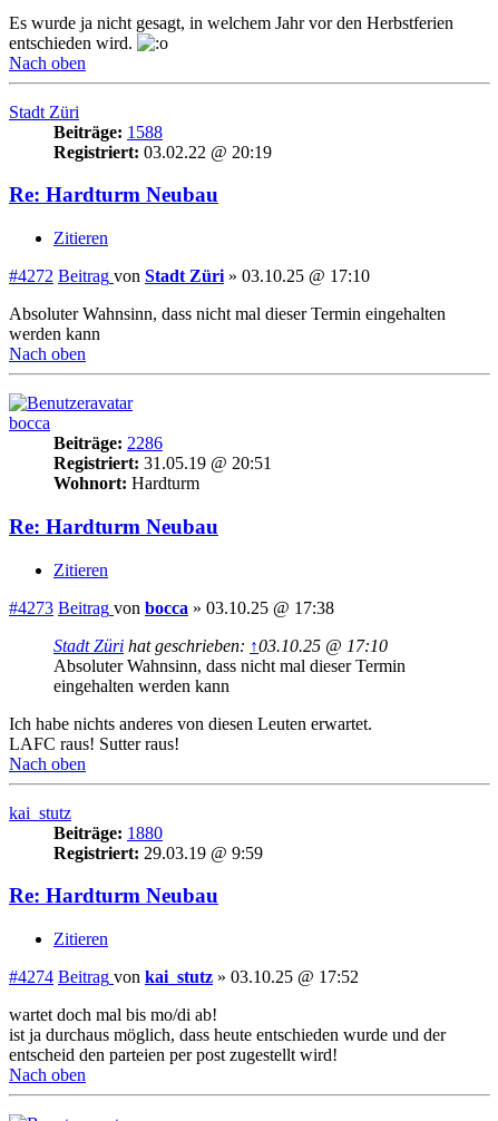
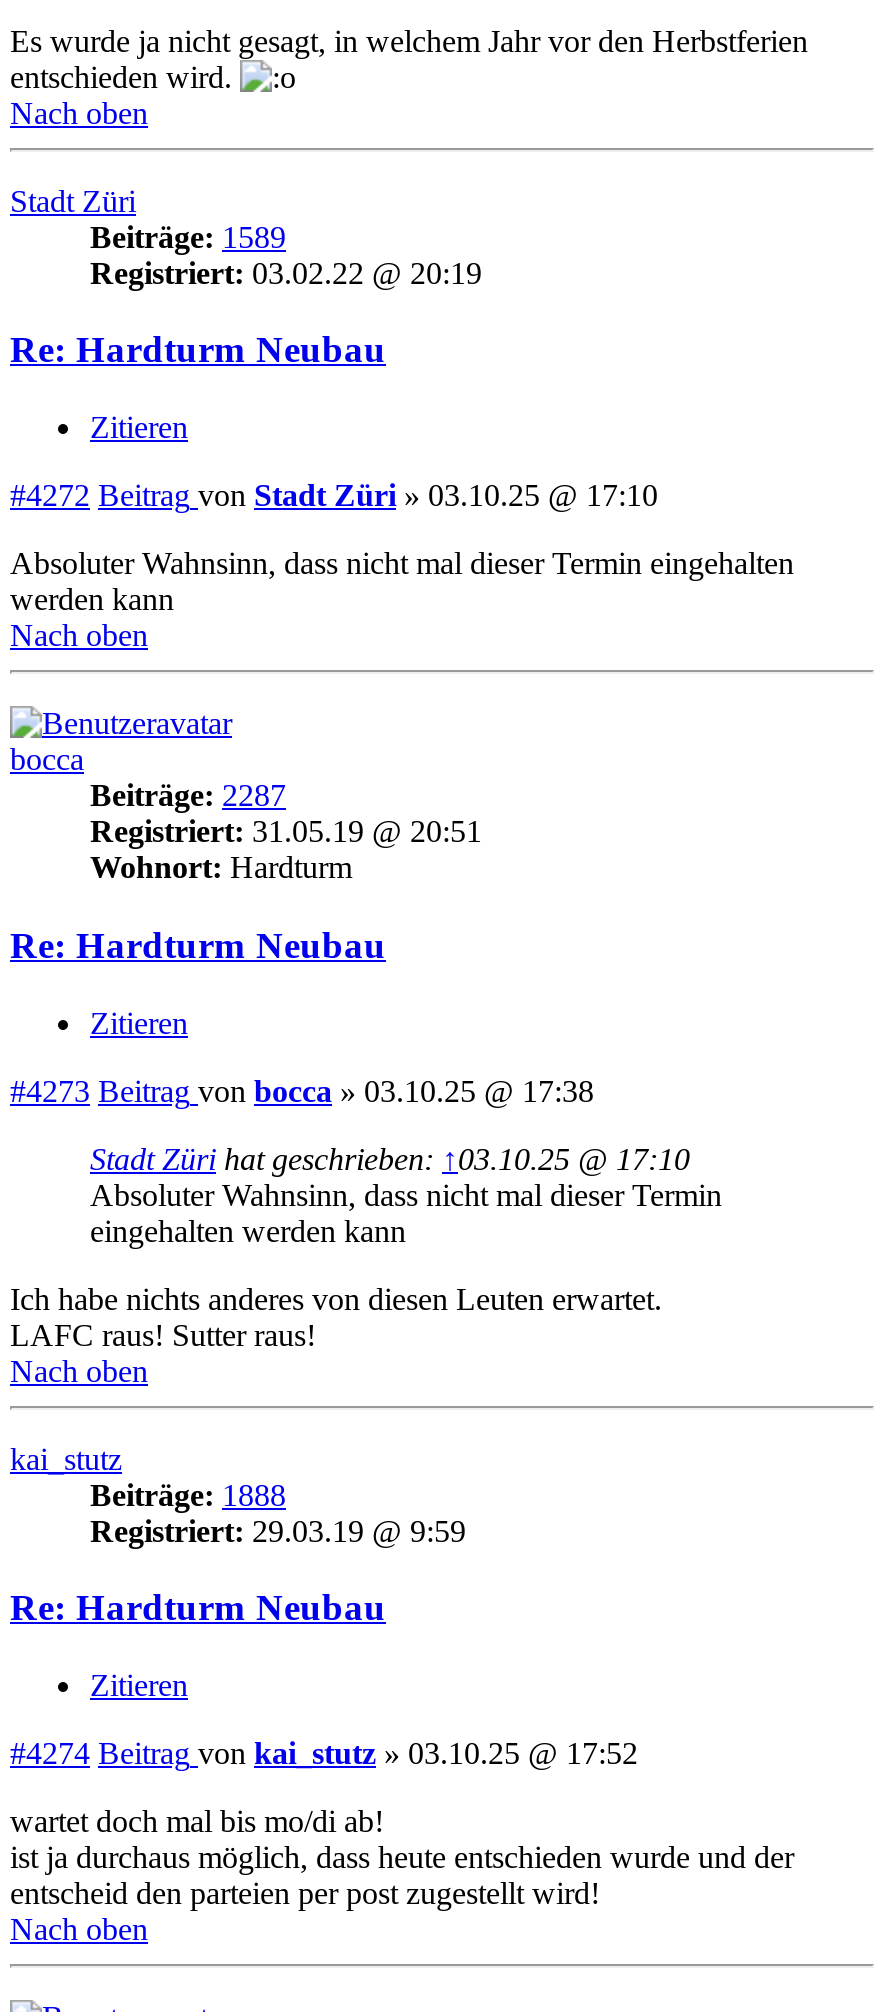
- Beiträge: 1588
+ Beiträge: 1589

- Beiträge: 2286
+ Beiträge: 2287

- Beiträge: 1880
+ Beiträge: 1888
